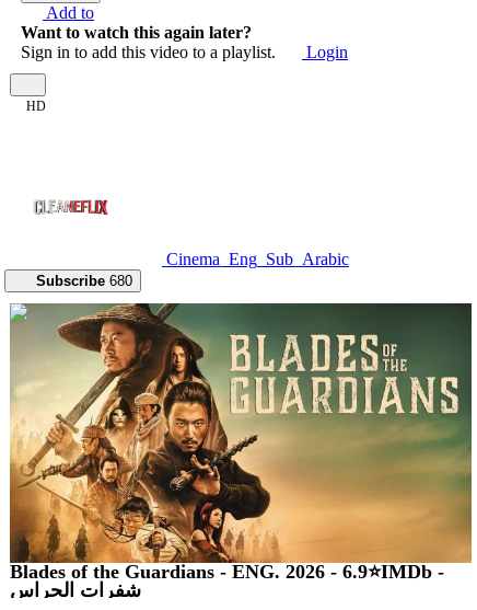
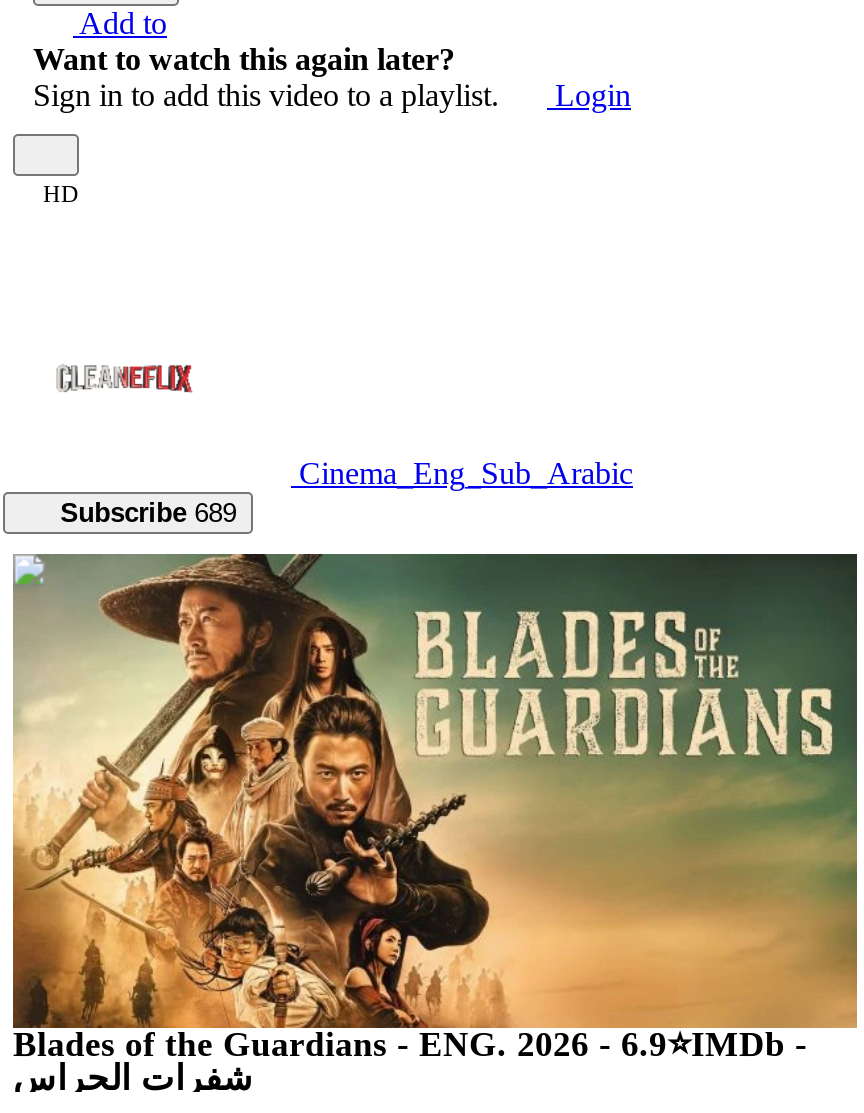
- Subscribe 680
+ Subscribe 689
